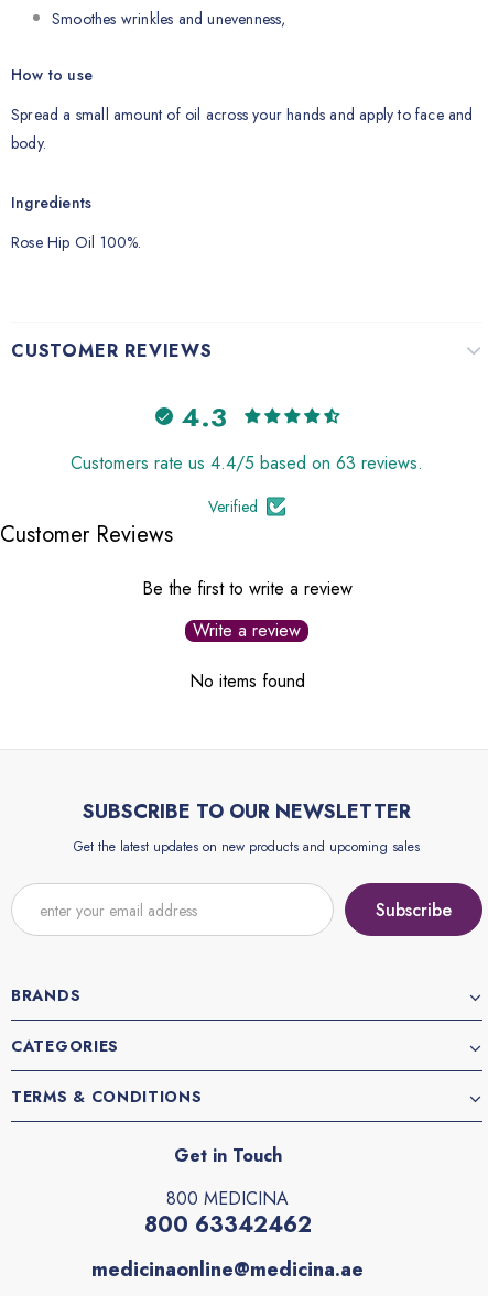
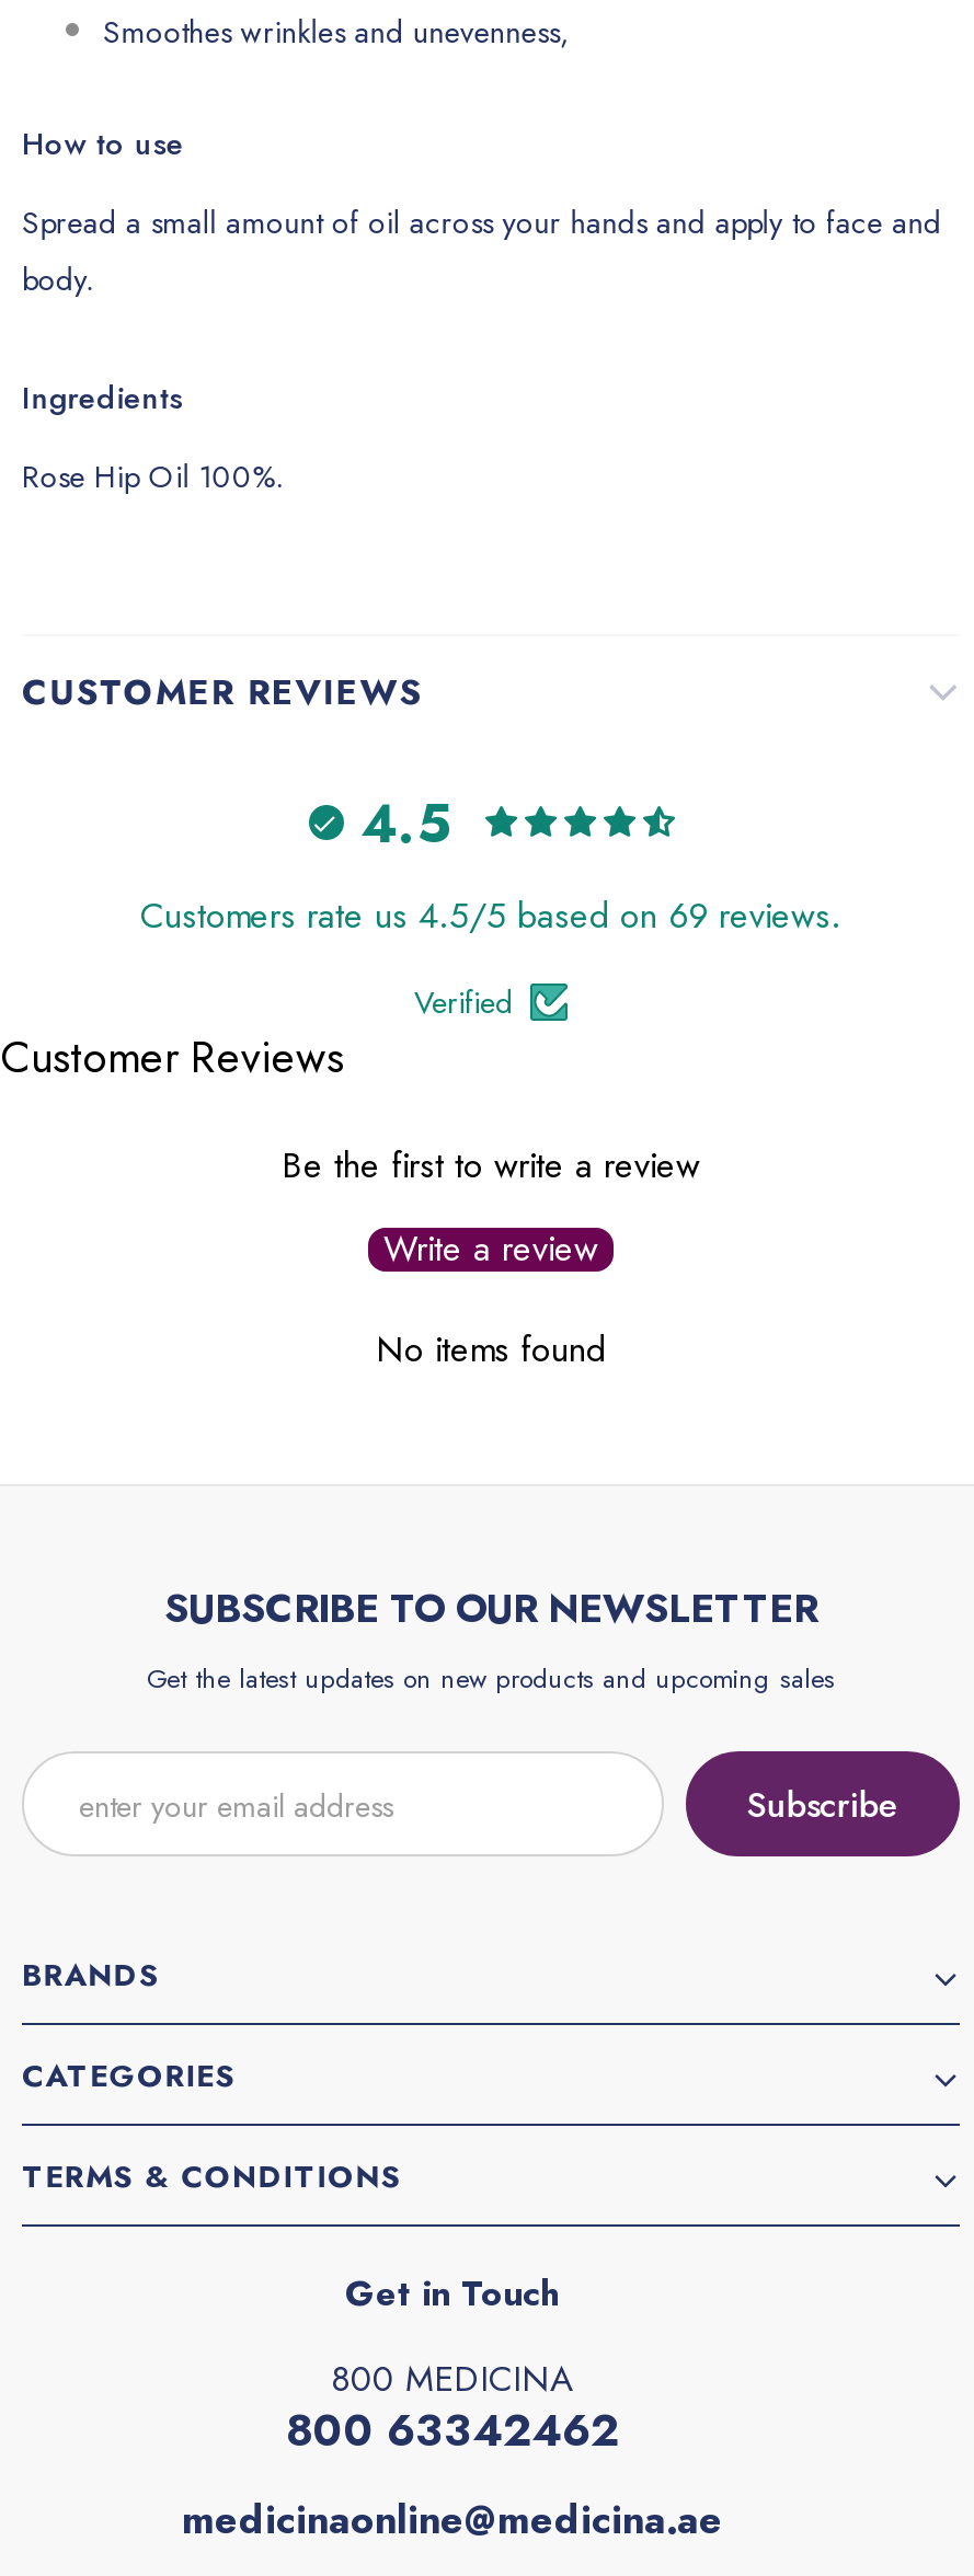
- 4.3
+ 4.5

- Customers rate us 4.4/5 based on 63 reviews.
+ Customers rate us 4.5/5 based on 69 reviews.
